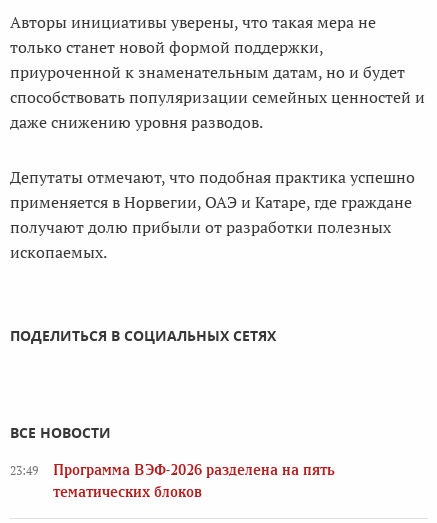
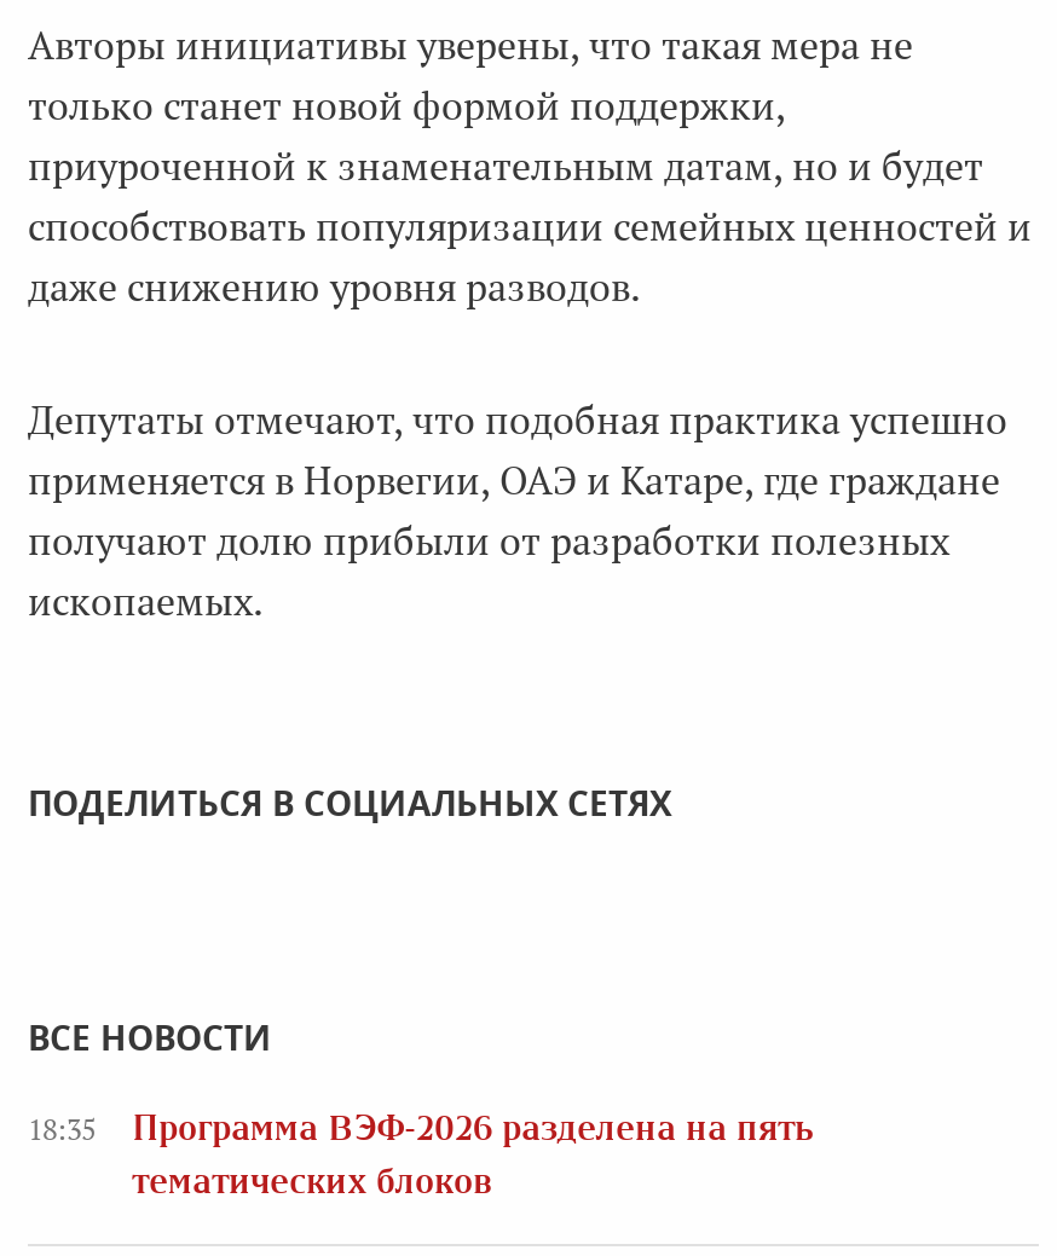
- 23:49 Программа ВЭФ-2026 разделена на пять
+ 18:35 Программа ВЭФ-2026 разделена на пять
